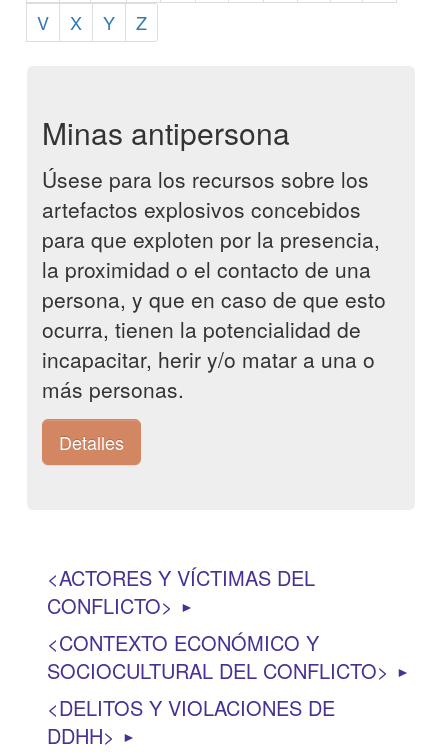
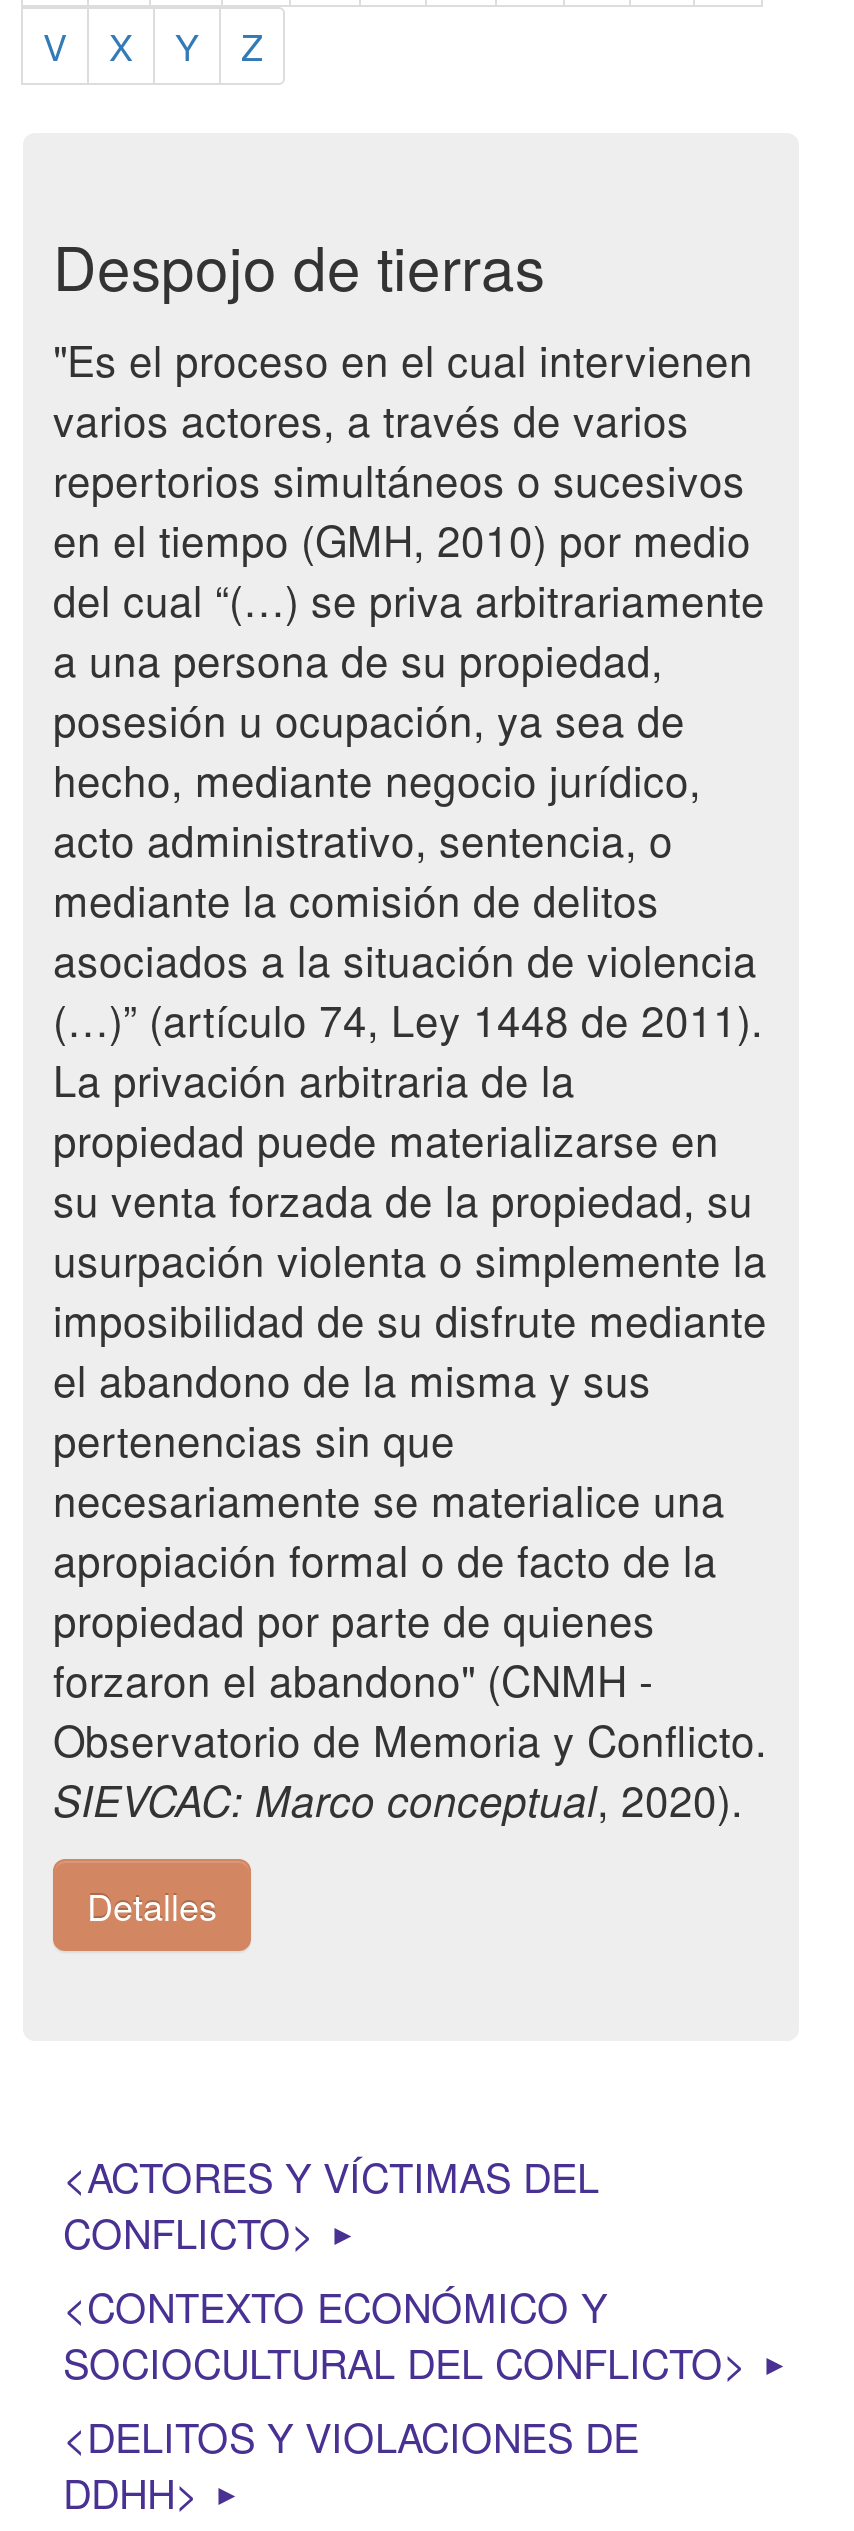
- Minas antipersona
- Úsese para los recursos sobre los
- artefactos explosivos concebidos
- para que exploten por la presencia,
- la proximidad o el contacto de una
- persona, y que en caso de que esto
- ocurra, tienen la potencialidad de
- incapacitar, herir y/o matar a una o
- más personas.
+ Despojo de tierras
+ "Es el proceso en el cual intervienen
+ varios actores, a través de varios
+ repertorios simultáneos o sucesivos
+ en el tiempo (GMH, 2010) por medio
+ del cual “(…) se priva arbitrariamente
+ a una persona de su propiedad,
+ posesión u ocupación, ya sea de
+ hecho, mediante negocio jurídico,
+ acto administrativo, sentencia, o
+ mediante la comisión de delitos
+ asociados a la situación de violencia
+ (…)” (artículo 74, Ley 1448 de 2011).
+ La privación arbitraria de la
+ propiedad puede materializarse en
+ su venta forzada de la propiedad, su
+ usurpación violenta o simplemente la
+ imposibilidad de su disfrute mediante
+ el abandono de la misma y sus
+ pertenencias sin que
+ necesariamente se materialice una
+ apropiación formal o de facto de la
+ propiedad por parte de quienes
+ forzaron el abandono" (CNMH -
+ Observatorio de Memoria y Conflicto.
+ SIEVCAC: Marco conceptual, 2020).
